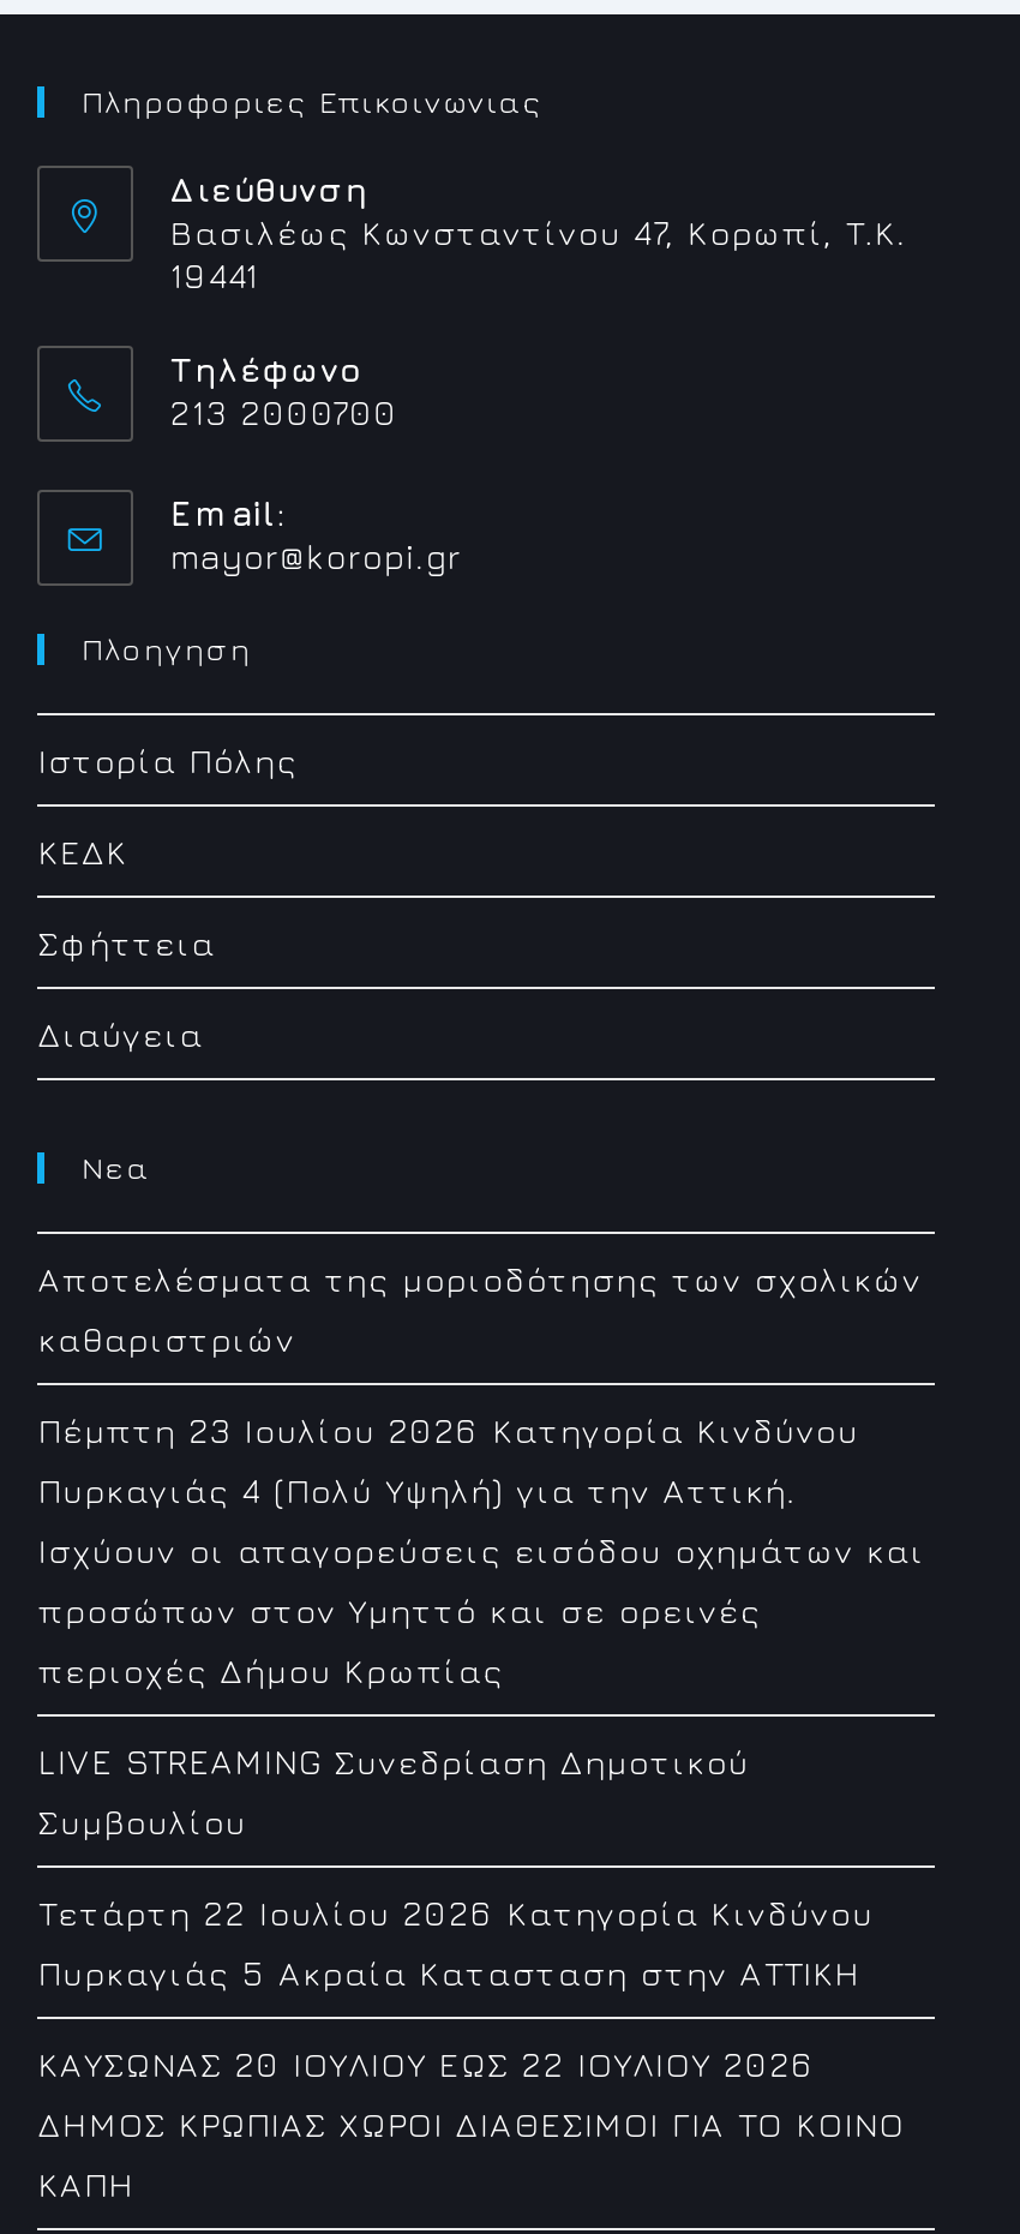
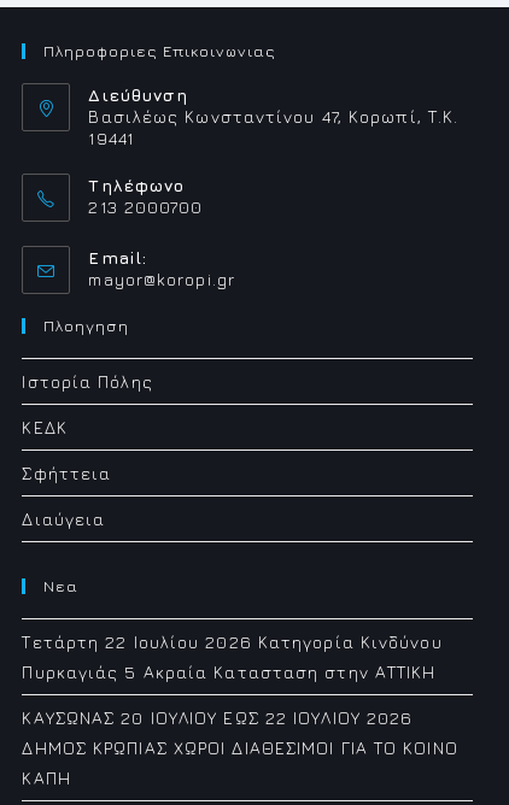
- Αποτελέσματα της μοριοδότησης των σχολικών
- καθαριστριών
- Πέμπτη 23 Ιουλίου 2026 Κατηγορία Κινδύνου
- Πυρκαγιάς 4 (Πολύ Υψηλή) για την Αττική.
- Ισχύουν οι απαγορεύσεις εισόδου οχημάτων και
- προσώπων στον Υμηττό και σε ορεινές
- περιοχές Δήμου Κρωπίας
- LIVE STREAMING Συνεδρίαση Δημοτικού
- Συμβουλίου
